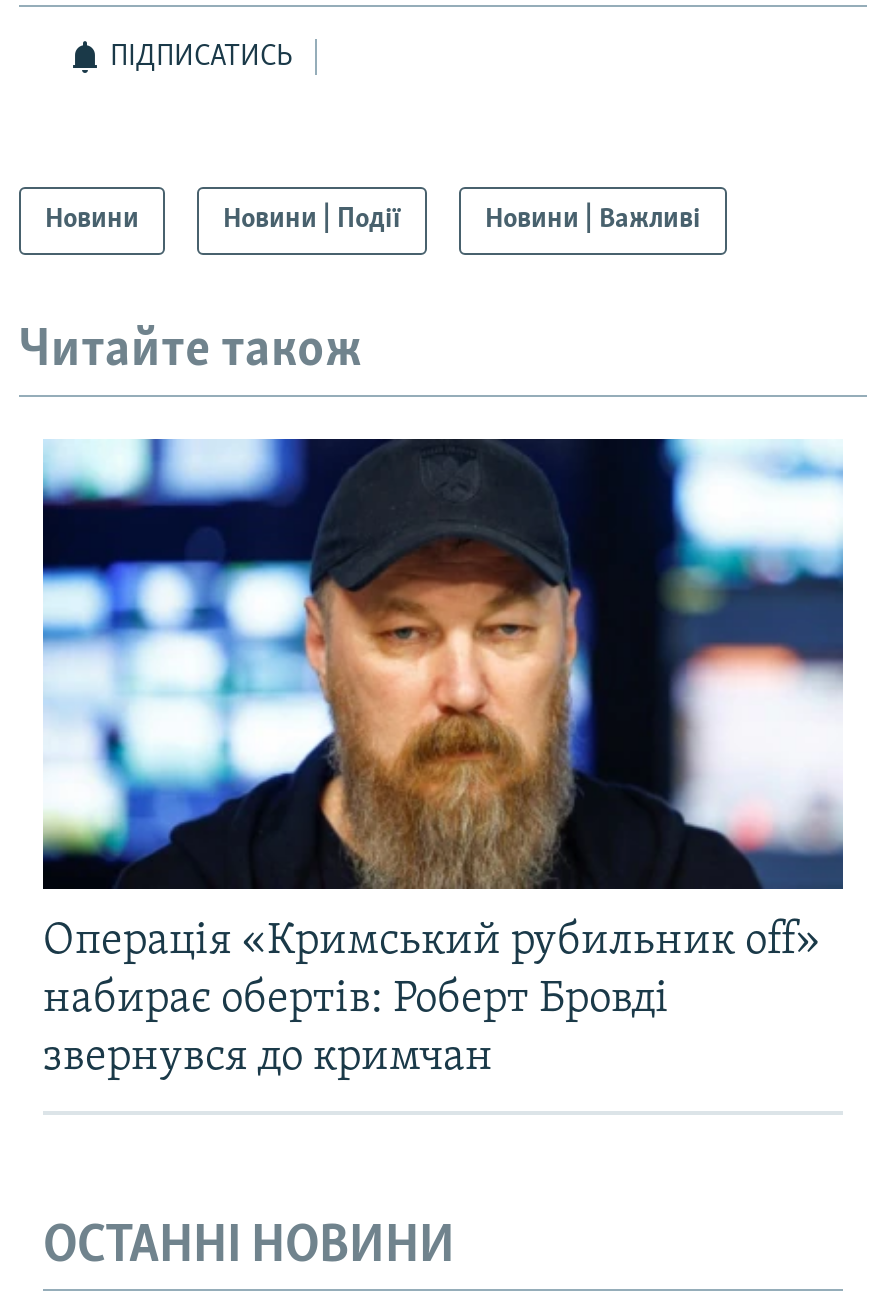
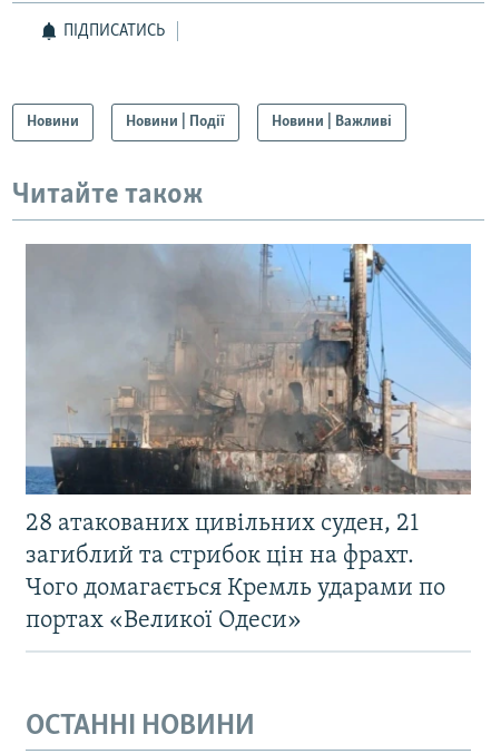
- [image]
- Операція «Кримський рубильник off»
- набирає обертів: Роберт Бровді
- звернувся до кримчан
+ [image]
+ 28 атакованих цивільних суден, 21
+ загиблий та стрибок цін на фрахт.
+ Чого домагається Кремль ударами по
+ портах «Великої Одеси»
